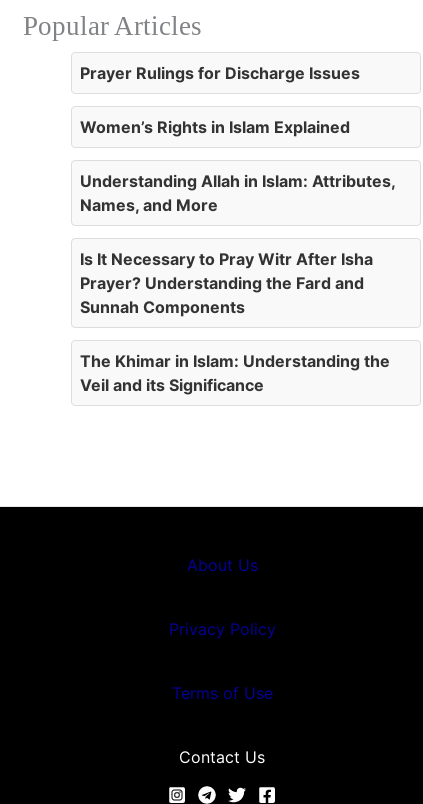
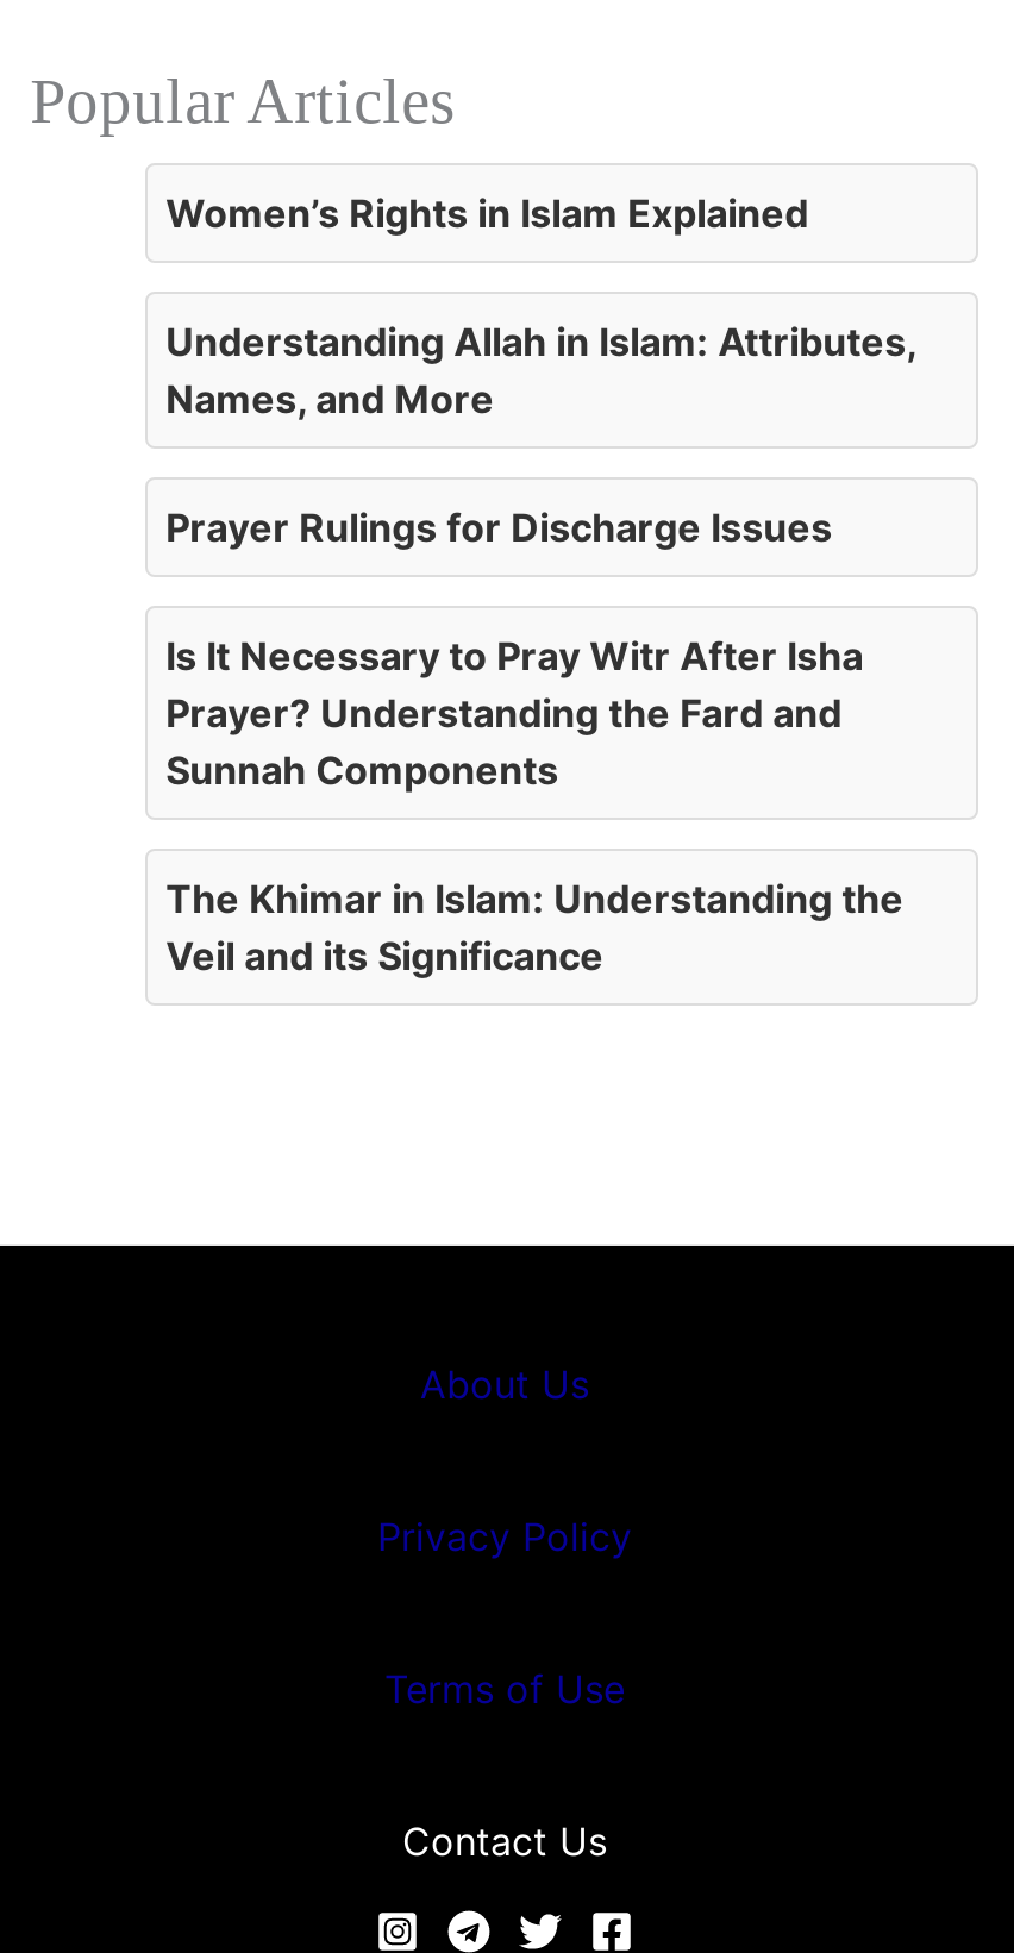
moved down: Prayer Rulings for Discharge Issues

moved up: Women’s Rights in Islam Explained | Understanding Allah in Islam: Attributes, | Names, and More
